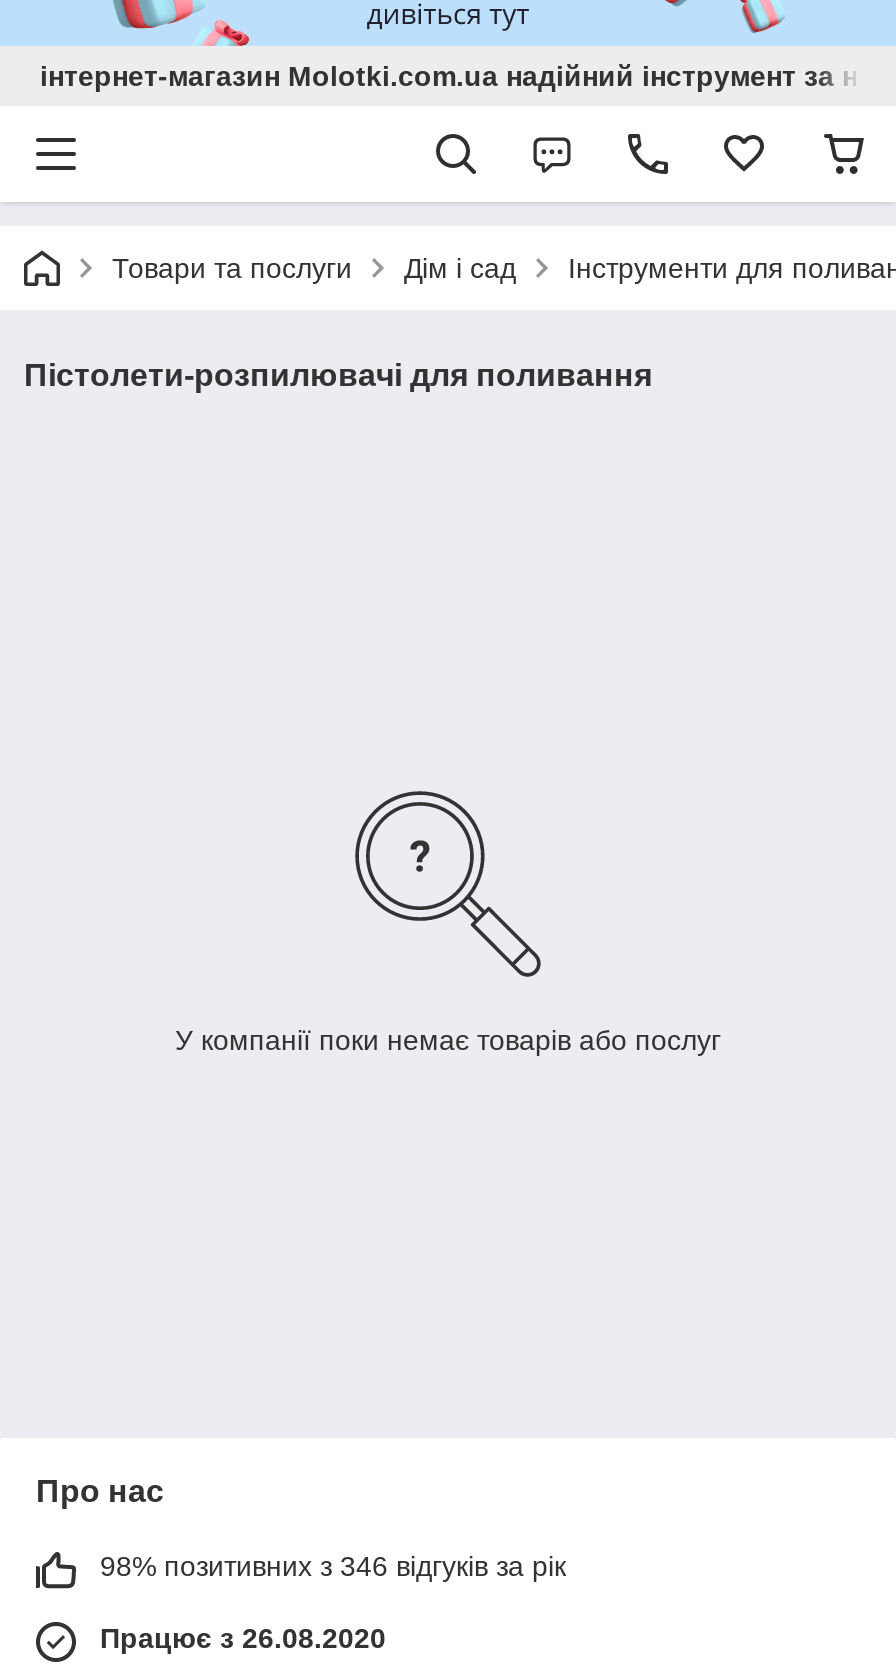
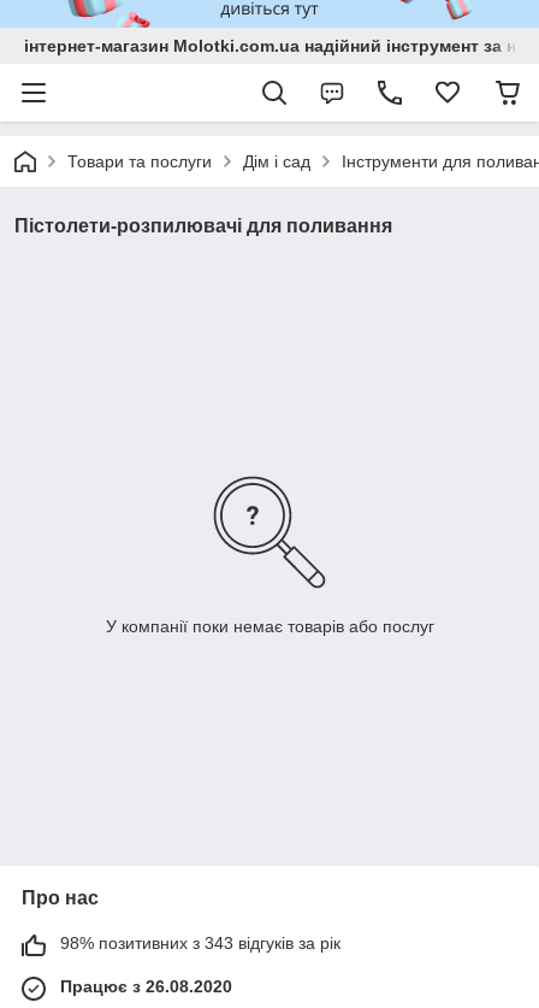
- 98% позитивних з 346 відгуків за рік
+ 98% позитивних з 343 відгуків за рік
